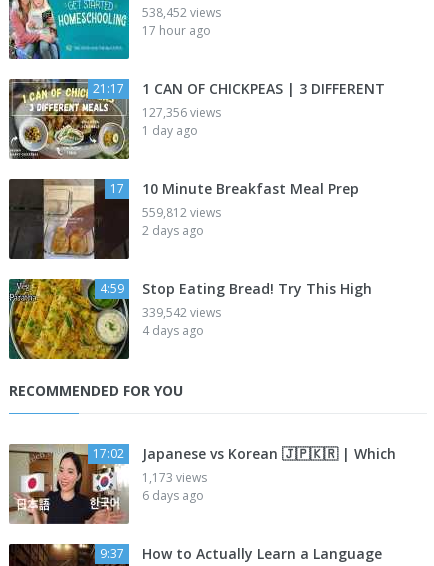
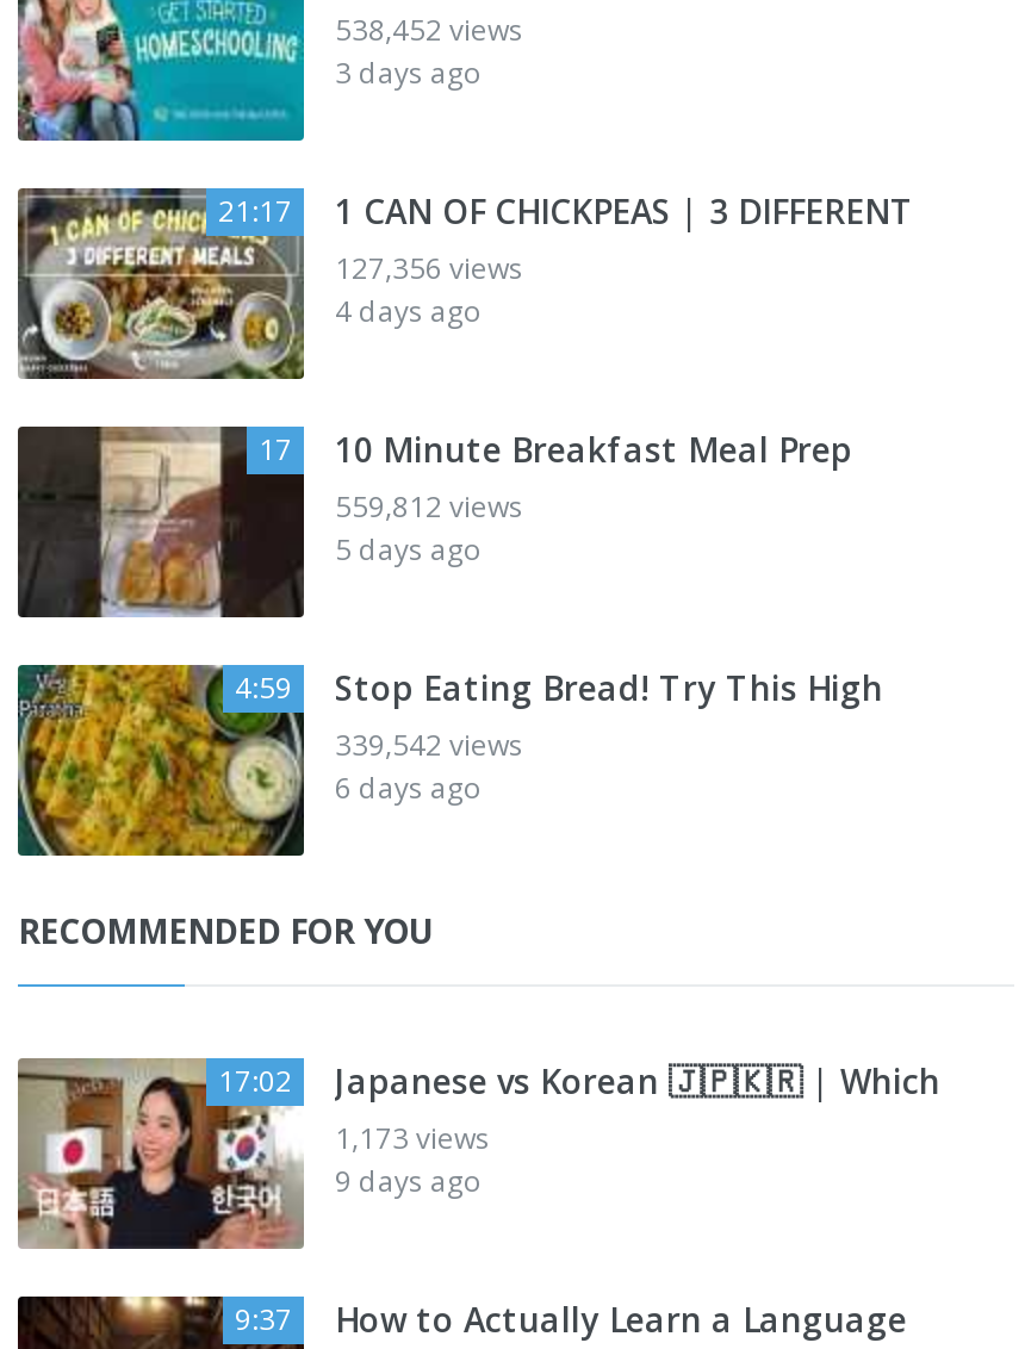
- 17 hour ago
+ 3 days ago

- 1 day ago
+ 4 days ago

- 2 days ago
+ 5 days ago

- 4 days ago
+ 6 days ago

- 6 days ago
+ 9 days ago
